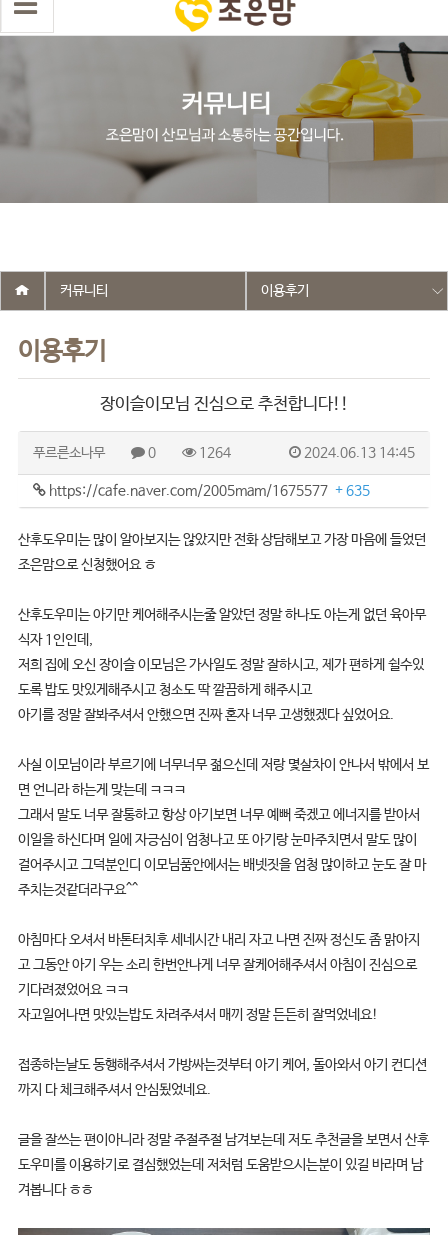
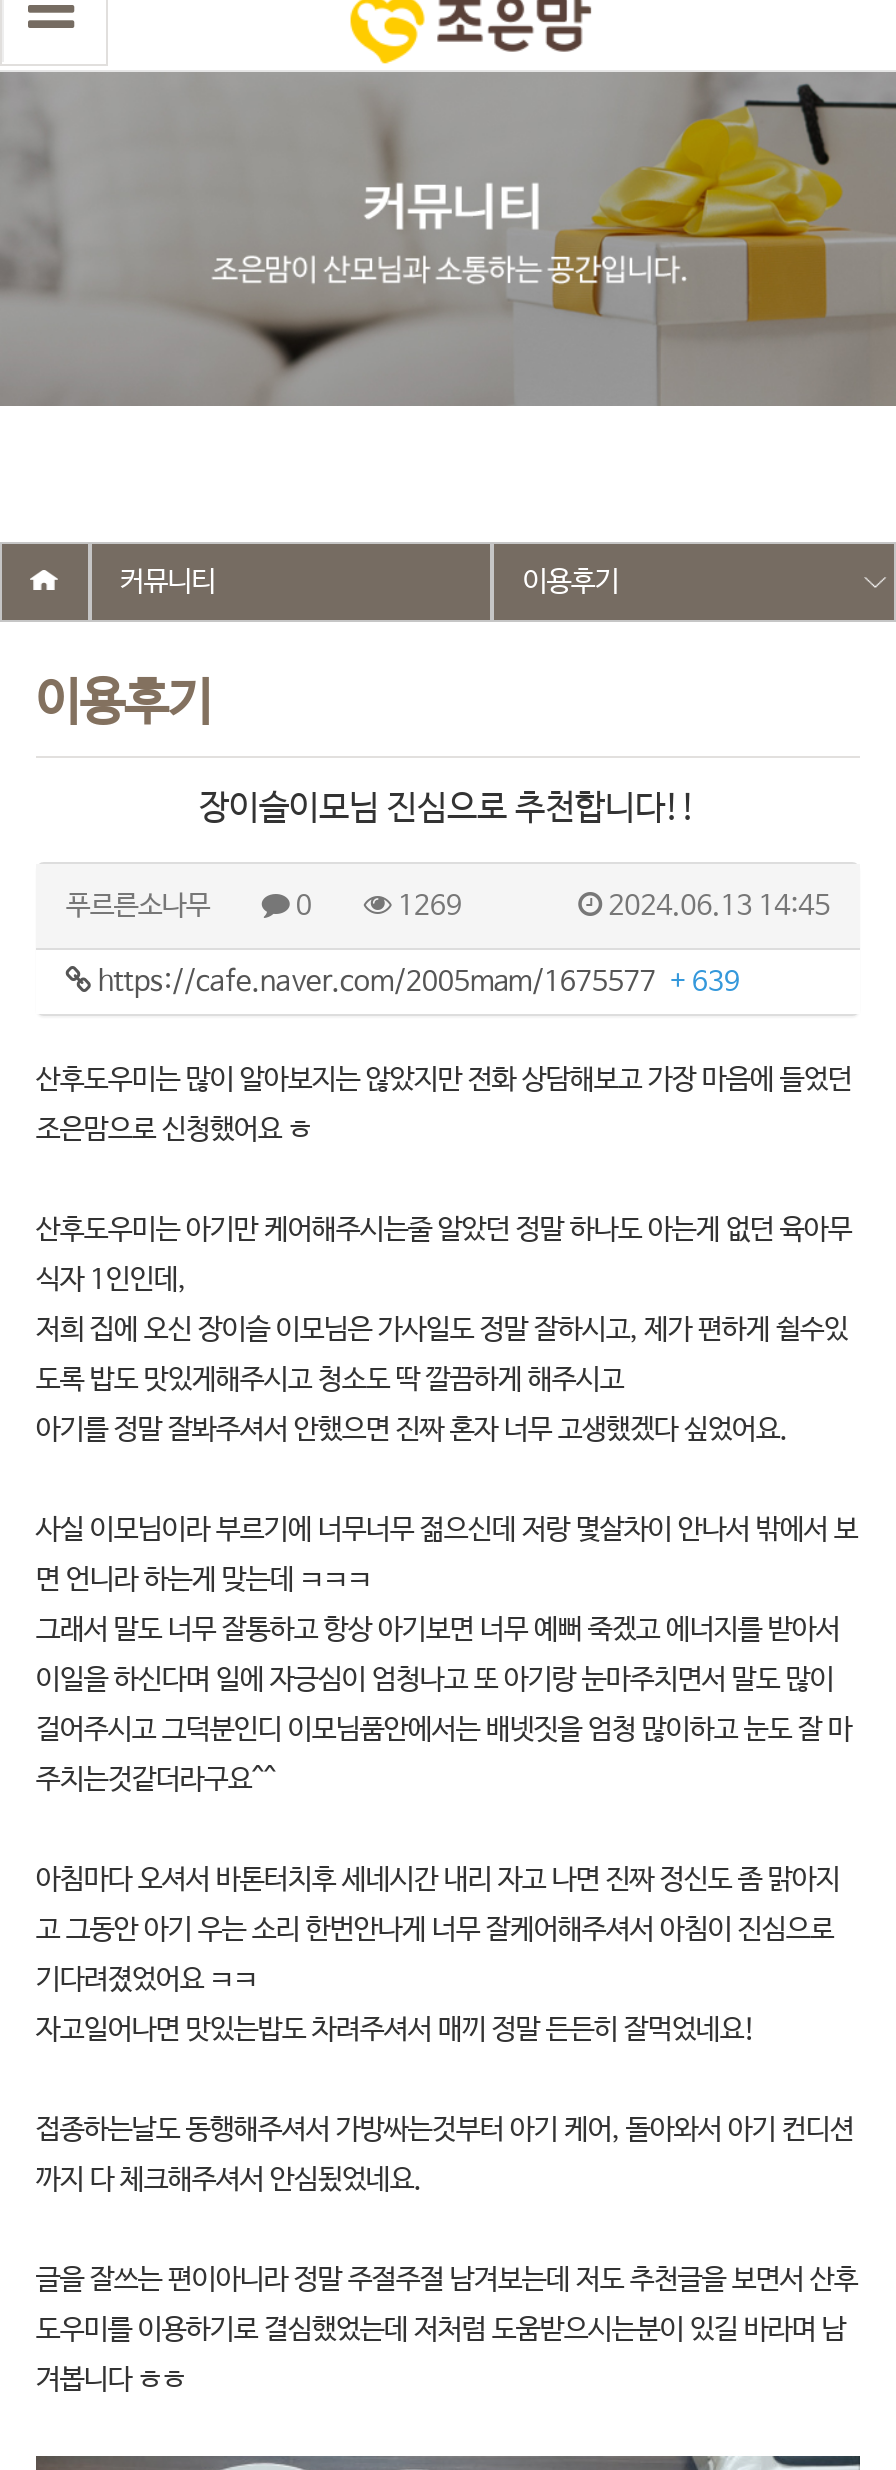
- 1264
+ 1269

- https://cafe.naver.com/2005mam/1675577 + 635
+ https://cafe.naver.com/2005mam/1675577 + 639
